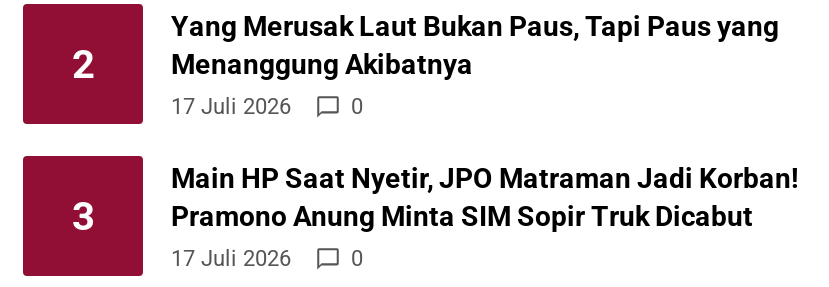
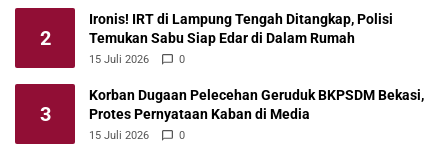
- Yang Merusak Laut Bukan Paus, Tapi Paus yang
- Menanggung Akibatnya
- 17 Juli 2026
+ Ironis! IRT di Lampung Tengah Ditangkap, Polisi
+ Temukan Sabu Siap Edar di Dalam Rumah
+ 15 Juli 2026

- Main HP Saat Nyetir, JPO Matraman Jadi Korban!
- Pramono Anung Minta SIM Sopir Truk Dicabut
- 17 Juli 2026
+ Korban Dugaan Pelecehan Geruduk BKPSDM Bekasi,
+ Protes Pernyataan Kaban di Media
+ 15 Juli 2026
